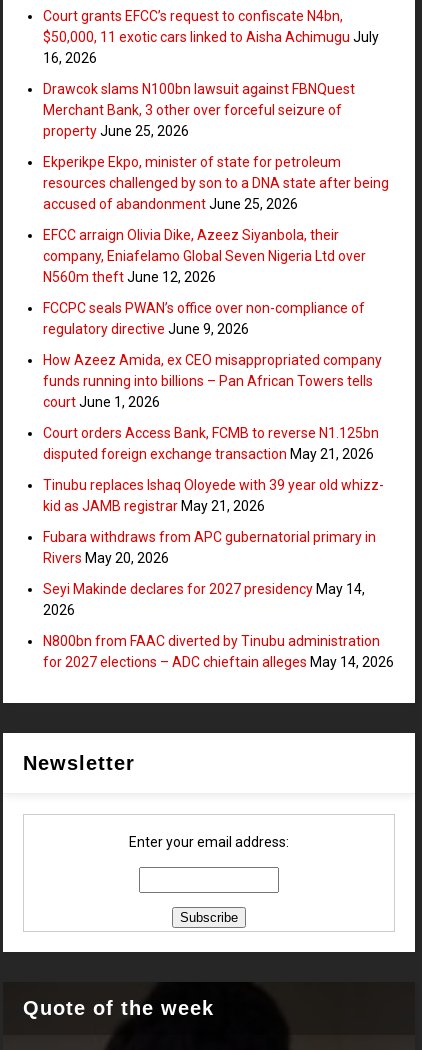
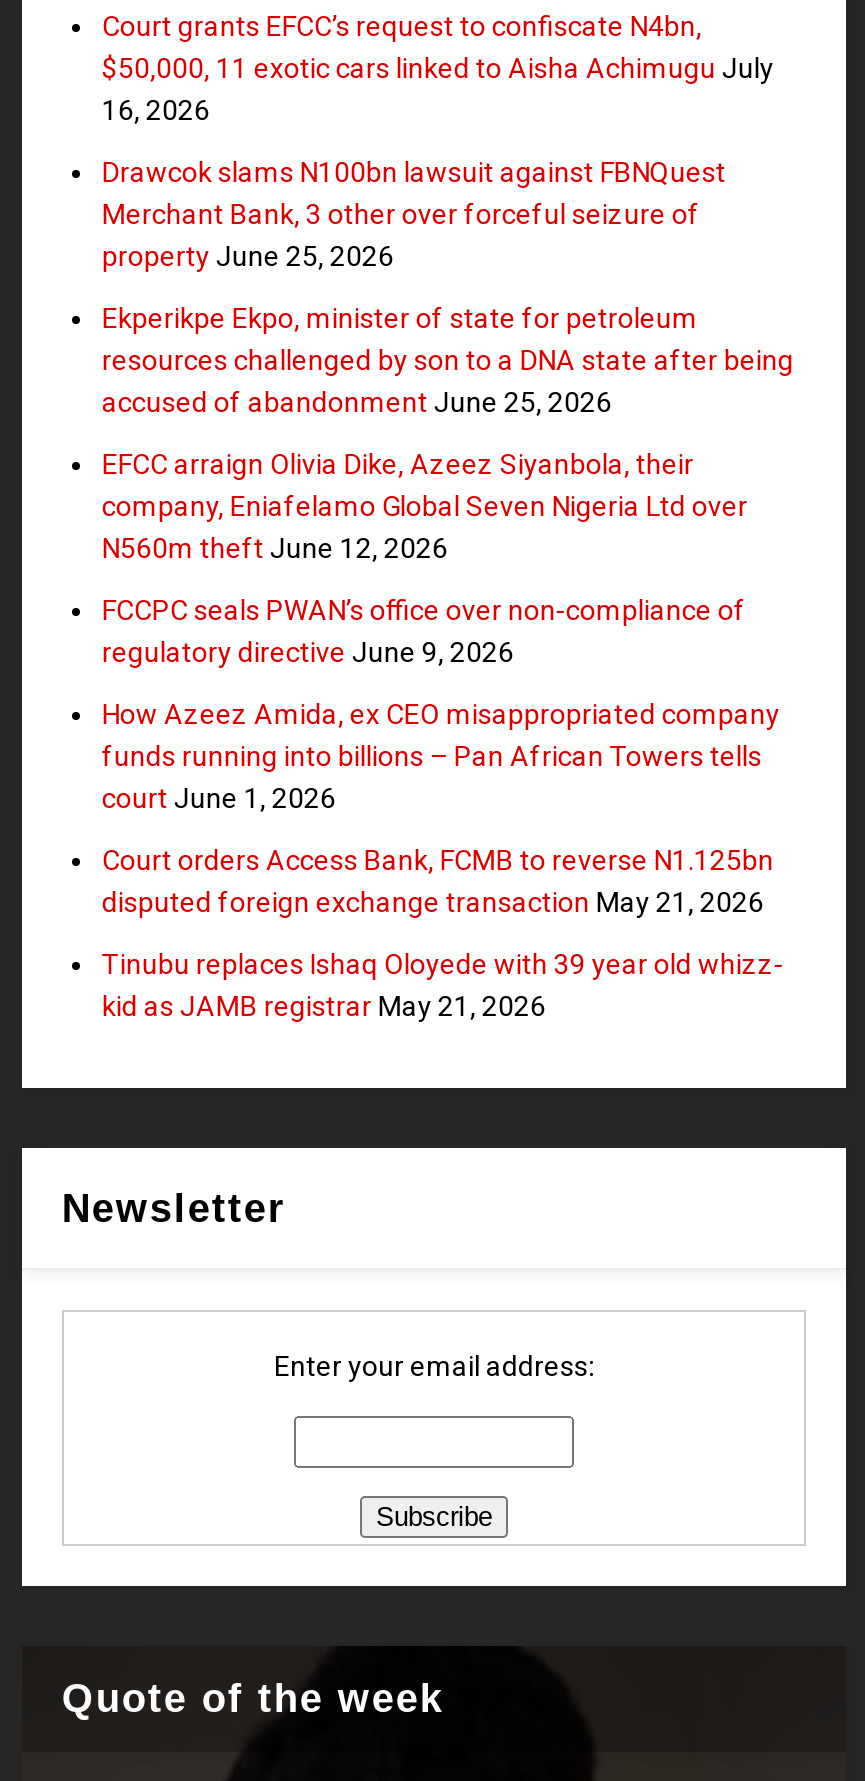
- Fubara withdraws from APC gubernatorial primary in
- Rivers May 20, 2026
- Seyi Makinde declares for 2027 presidency May 14,
- 2026
- N800bn from FAAC diverted by Tinubu administration
- for 2027 elections – ADC chieftain alleges May 14, 2026
